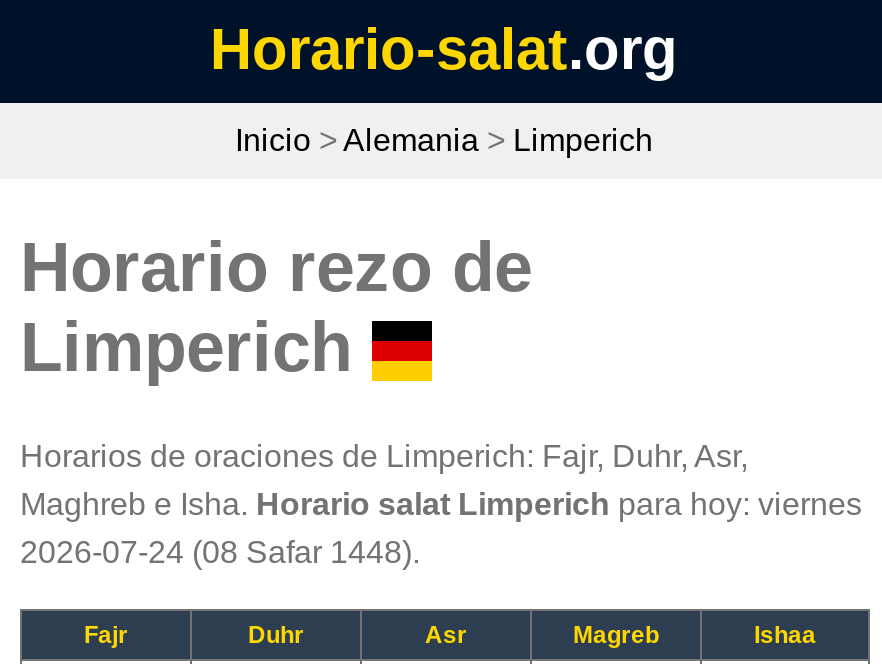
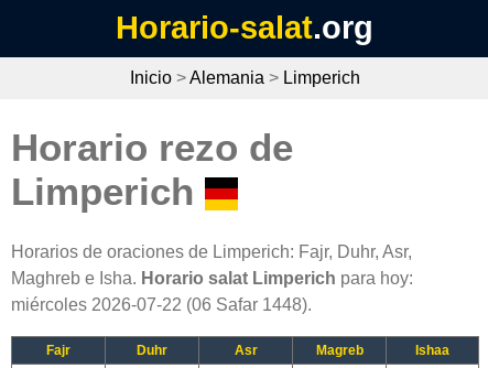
- Maghreb e Isha. Horario salat Limperich para hoy: viernes
- 2026-07-24 (08 Safar 1448).
+ Maghreb e Isha. Horario salat Limperich para hoy:
+ miércoles 2026-07-22 (06 Safar 1448).
